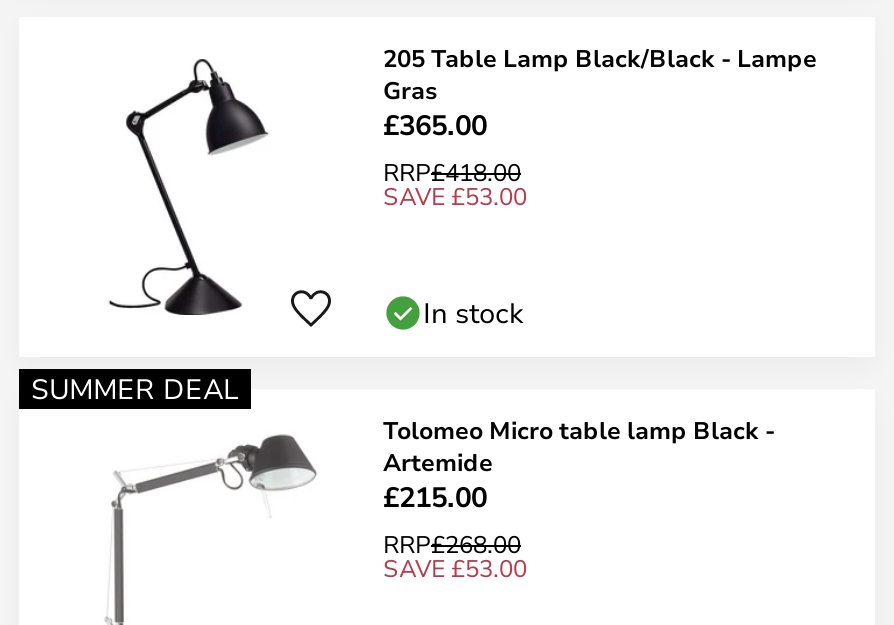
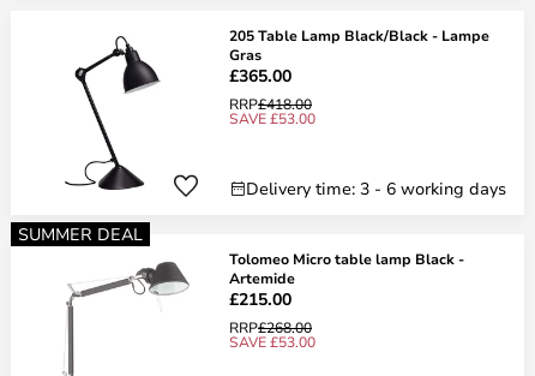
- In stock
+ Delivery time: 3 - 6 working days
